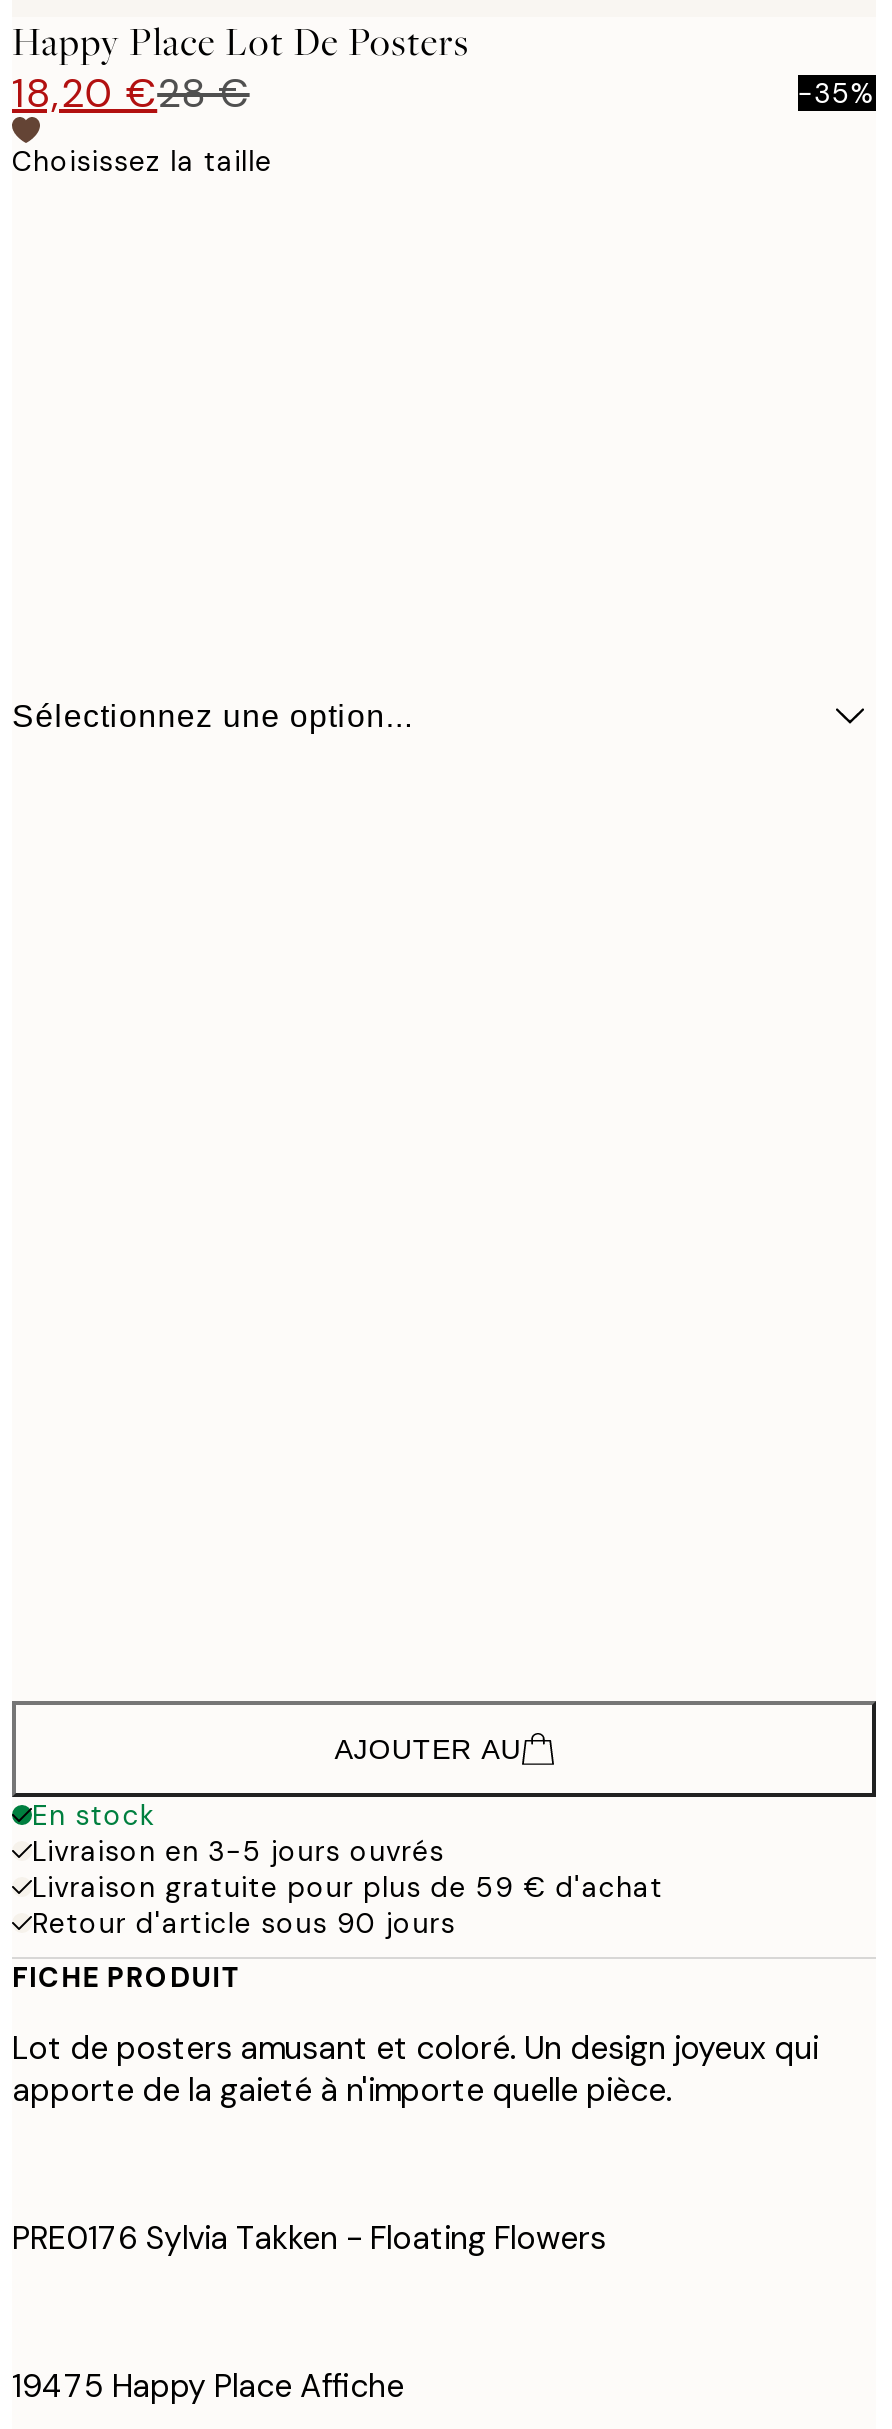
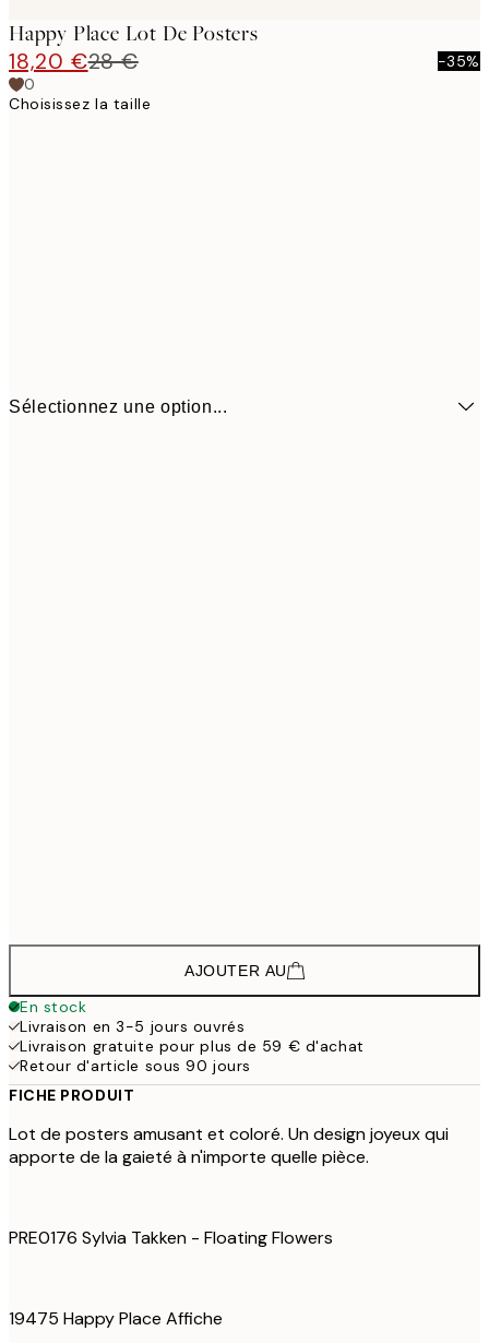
+ 0
